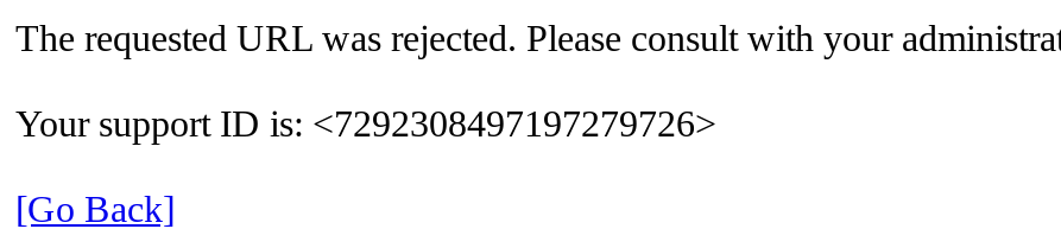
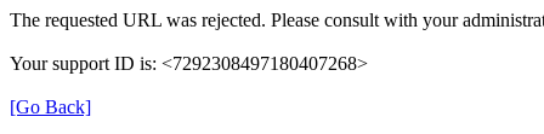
- Your support ID is: <7292308497197279726>
+ Your support ID is: <7292308497180407268>
